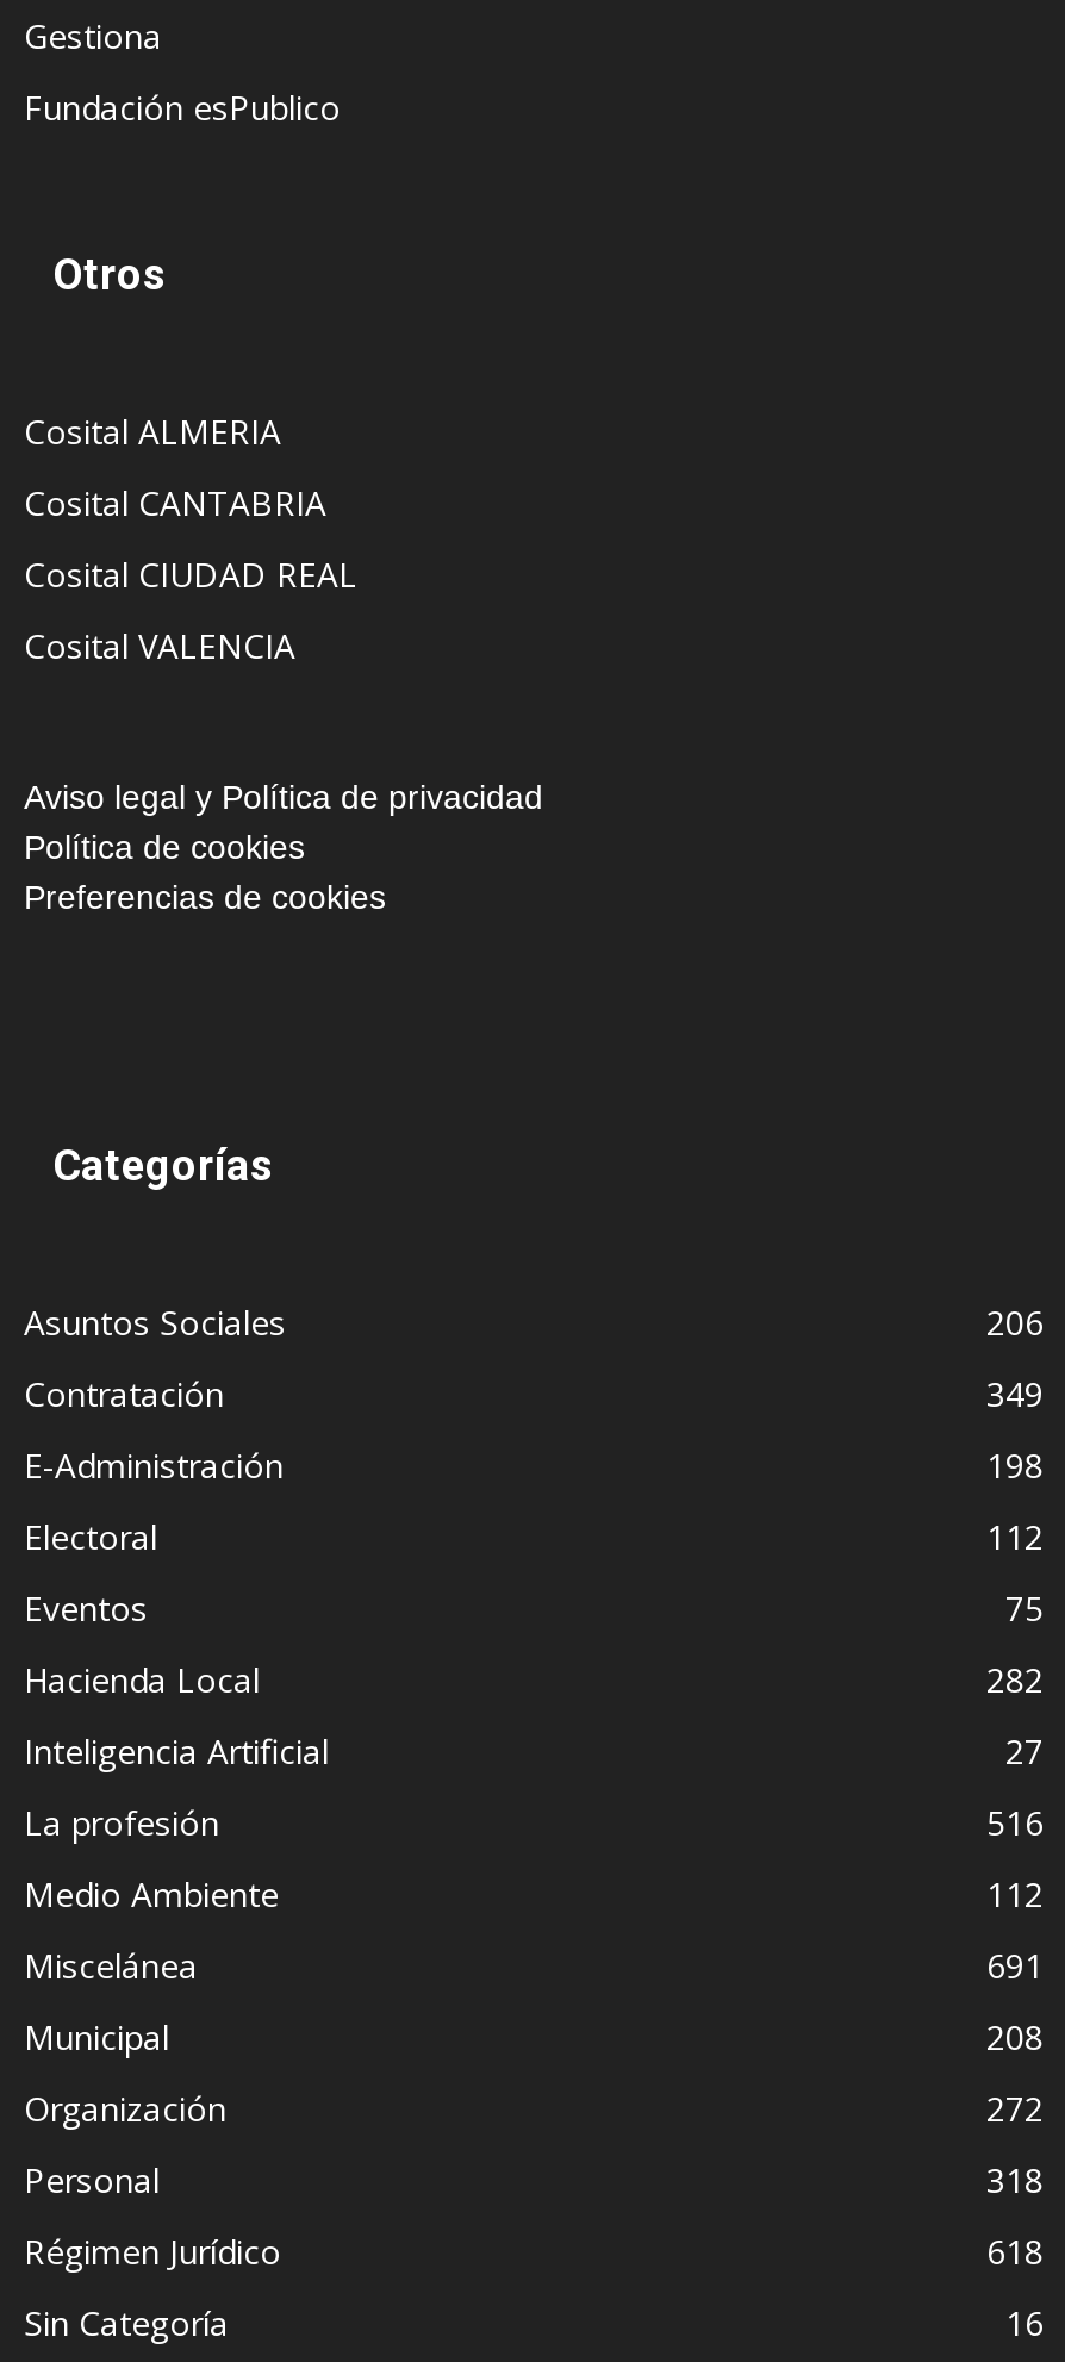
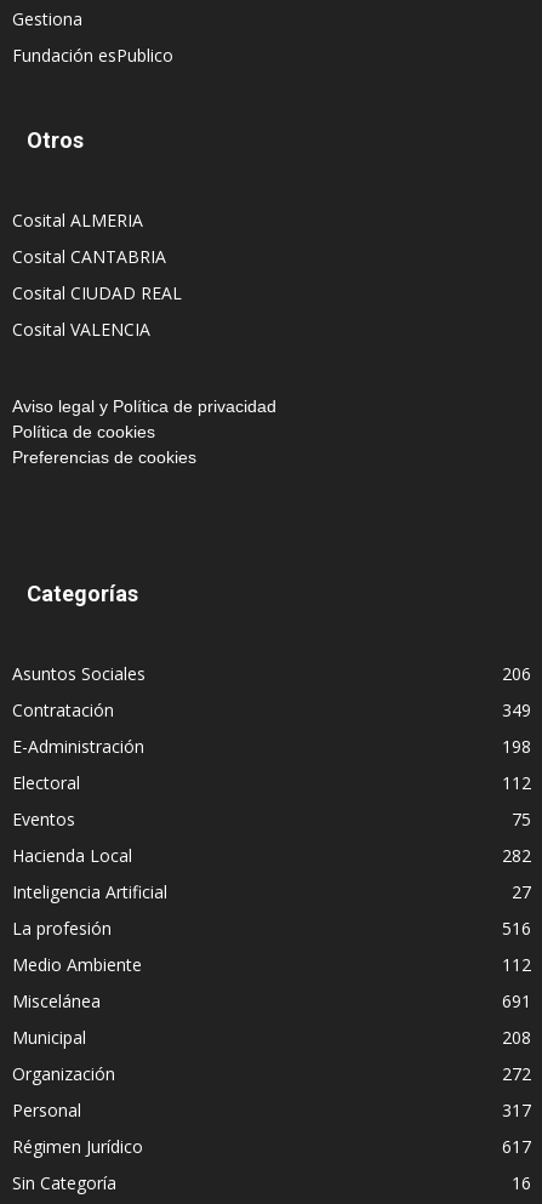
- 318
+ 317

- 618
+ 617
